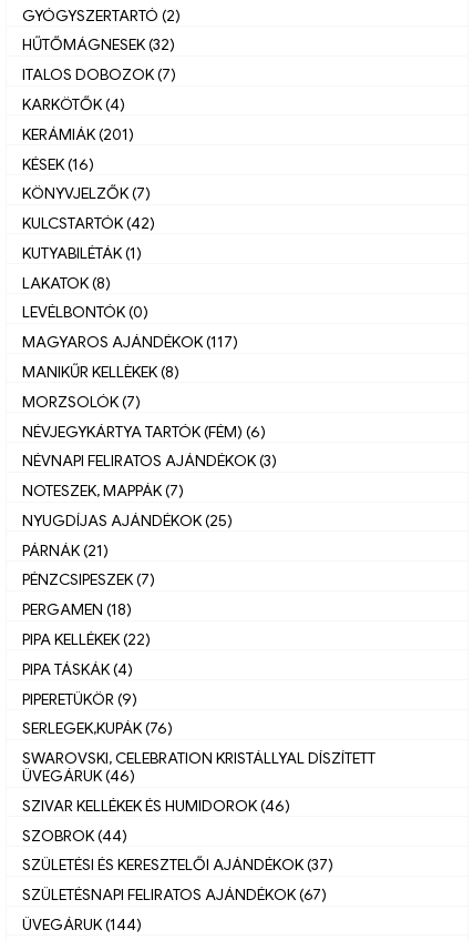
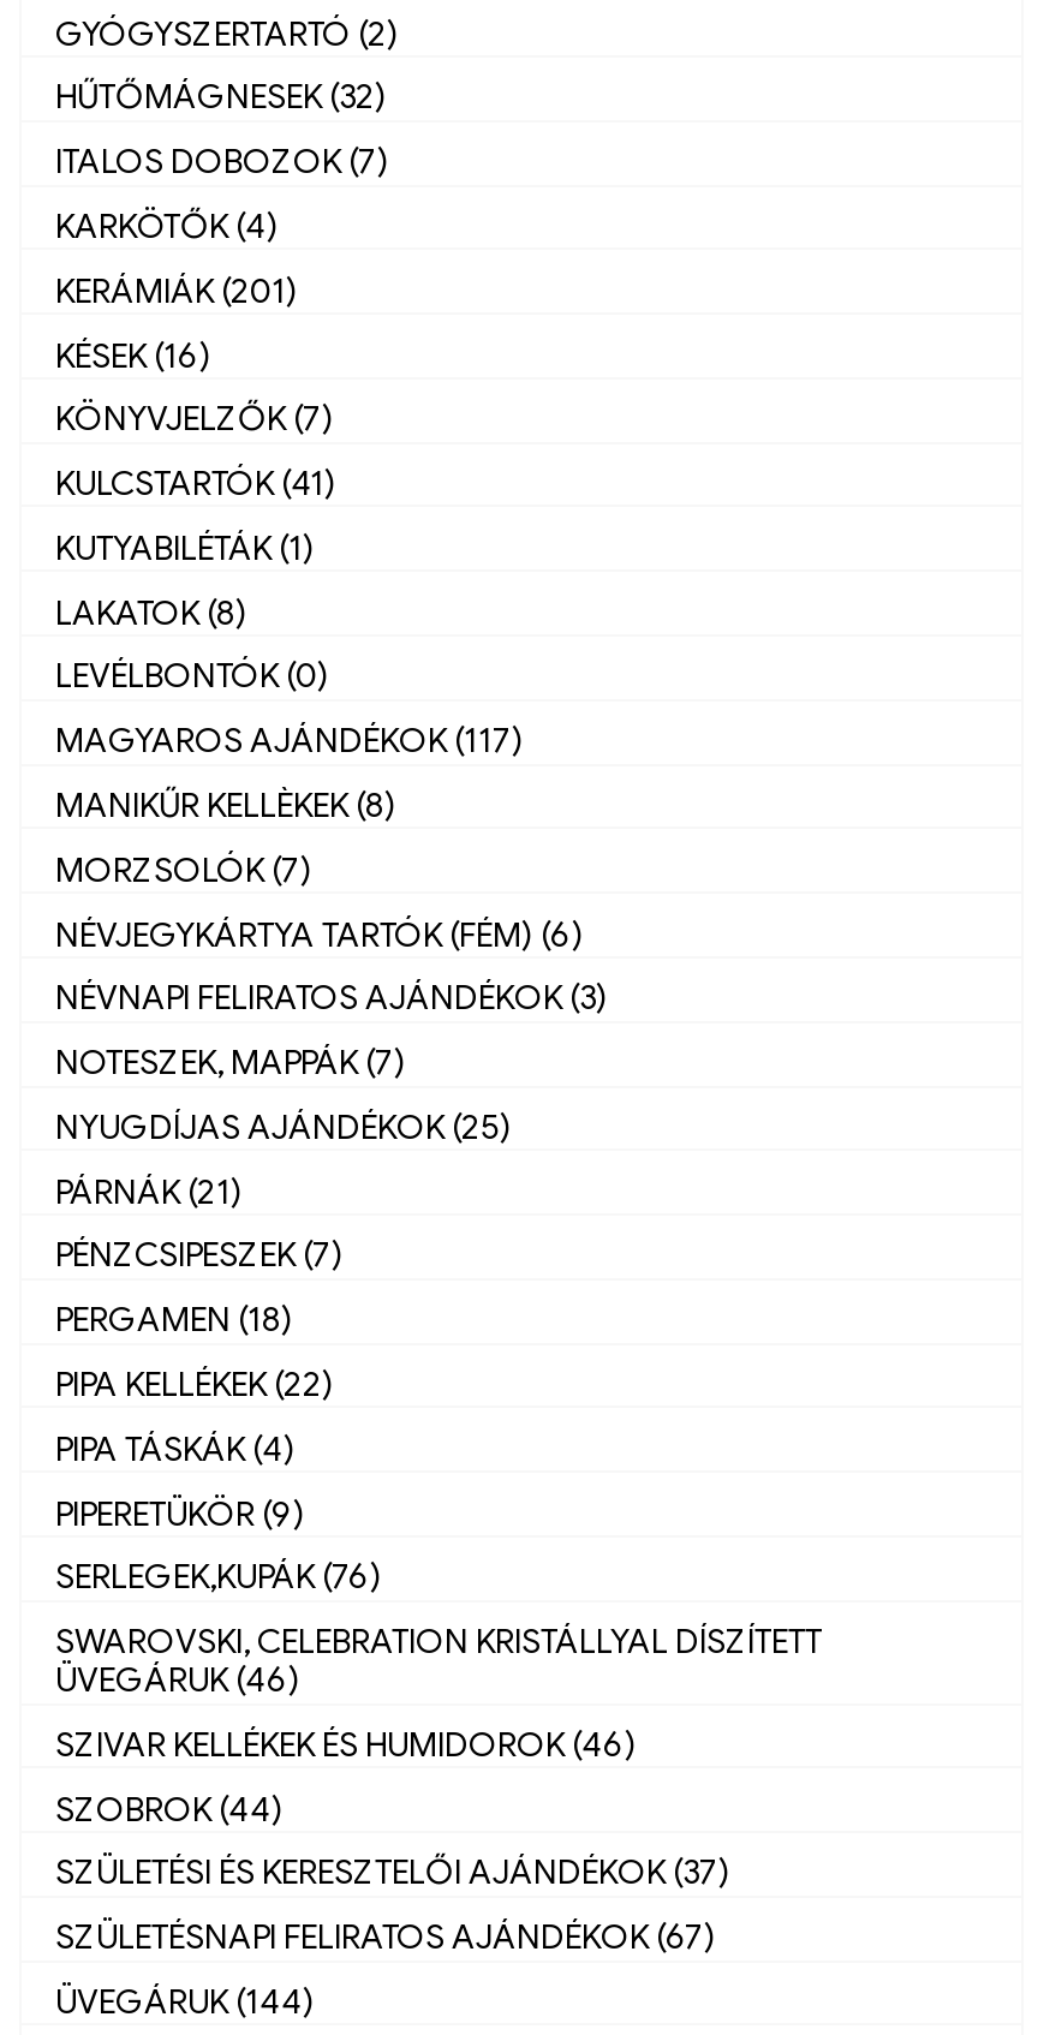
- KULCSTARTÓK (42)
+ KULCSTARTÓK (41)
